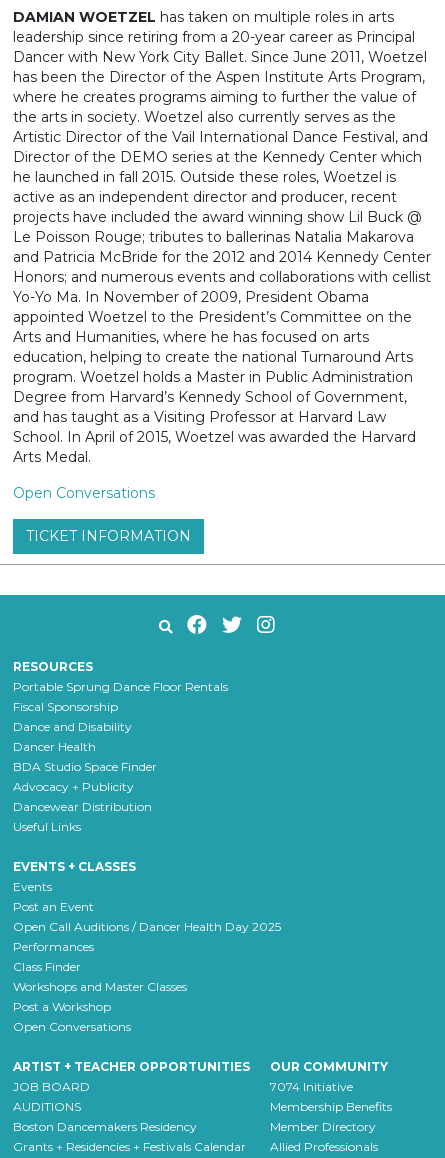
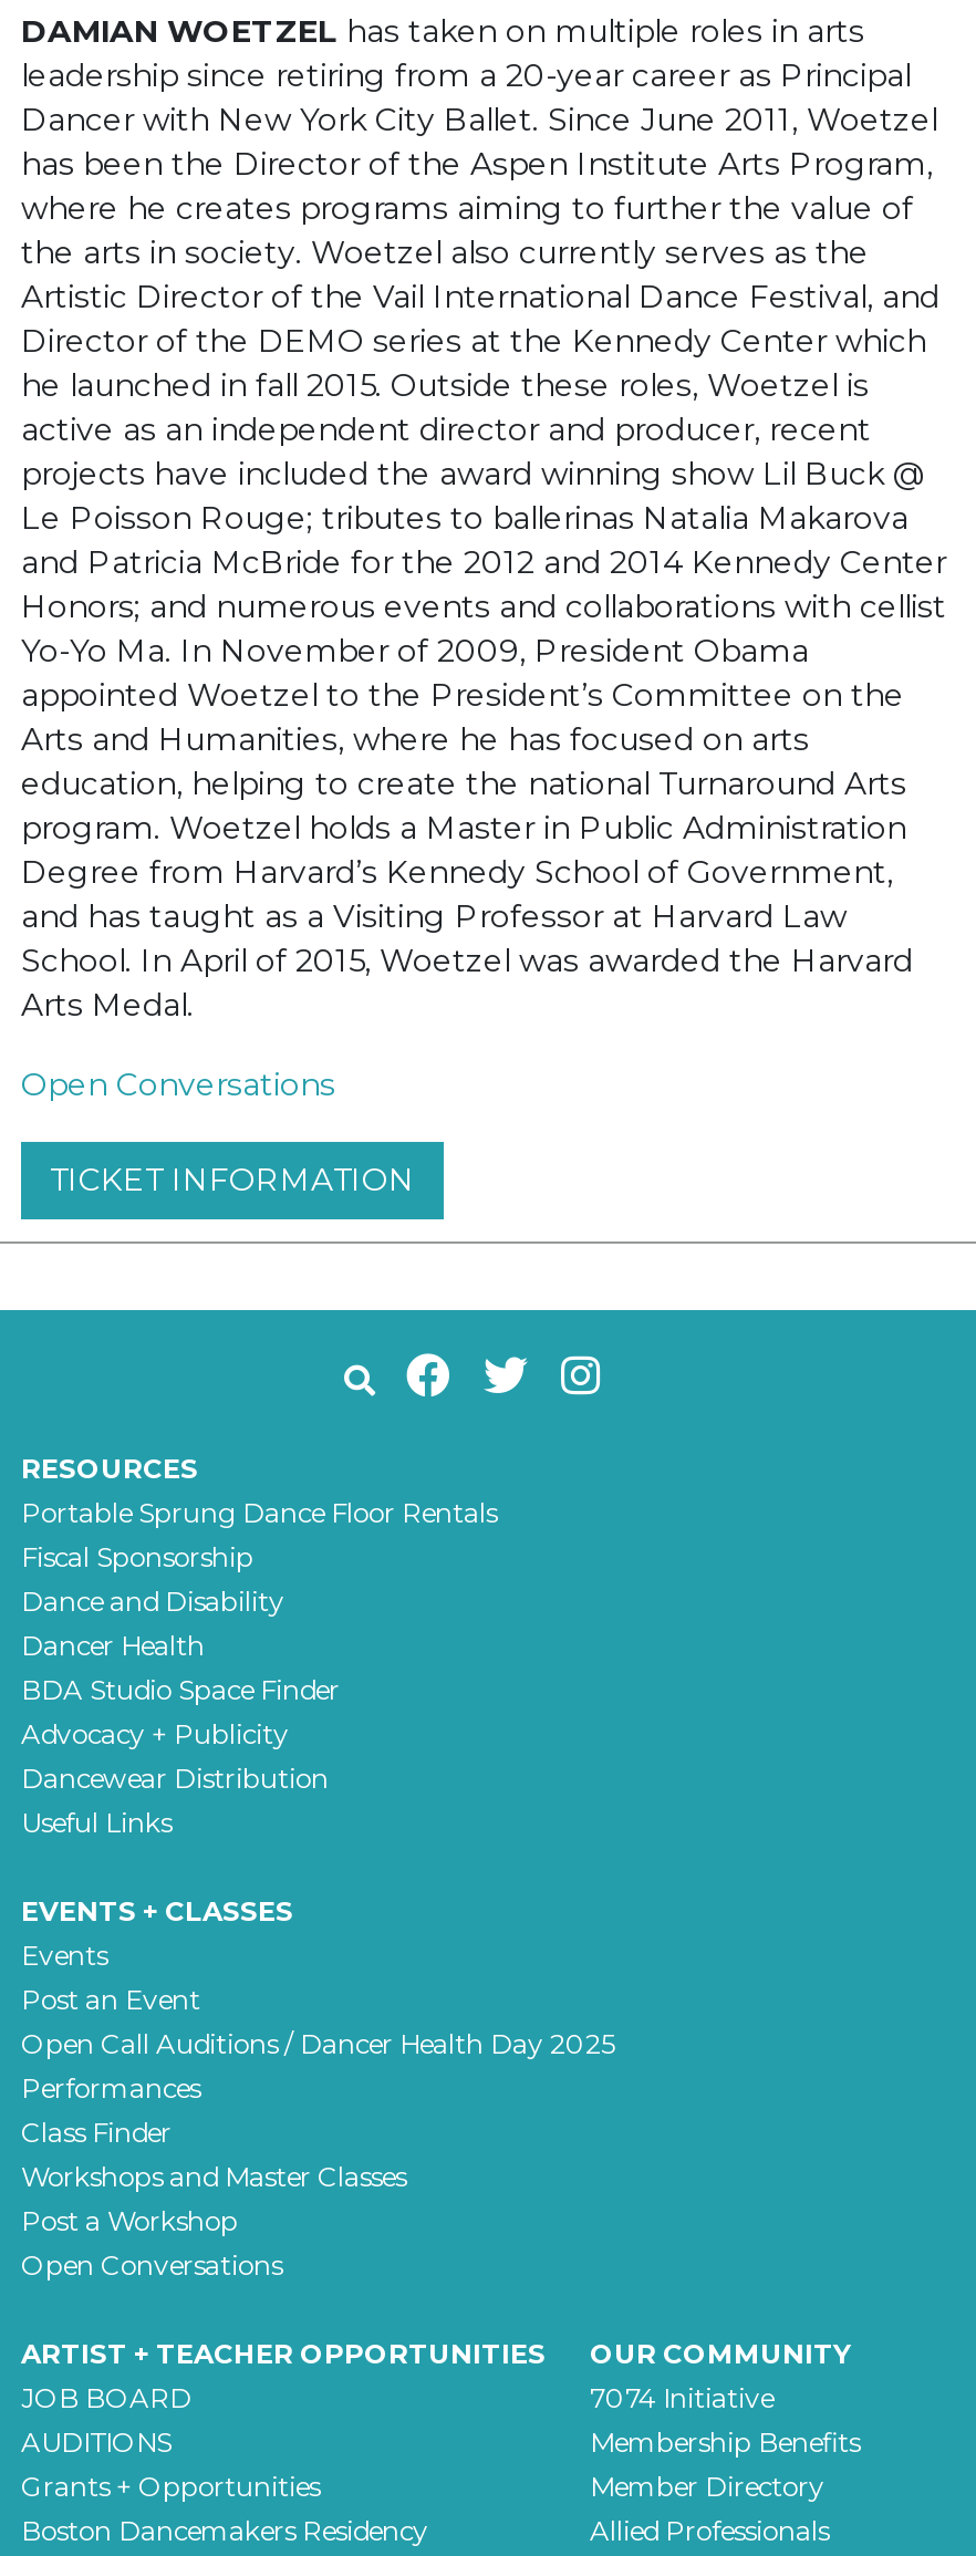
moved down: Boston Dancemakers Residency

+ Grants + Opportunities

- Grants + Residencies + Festivals Calendar
